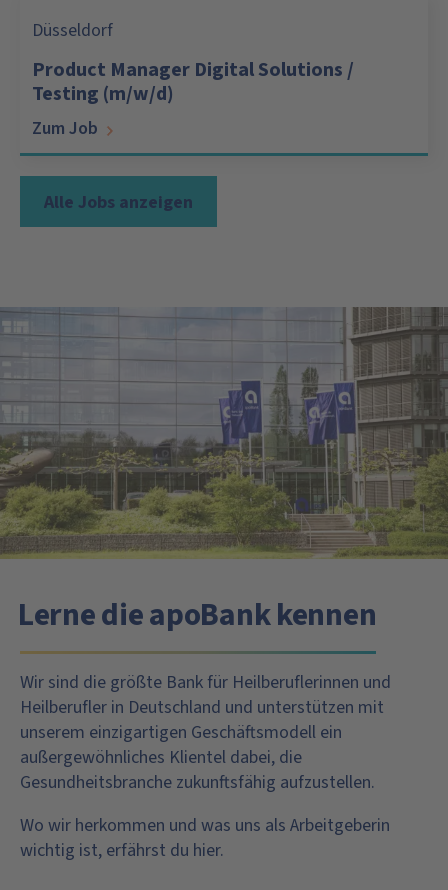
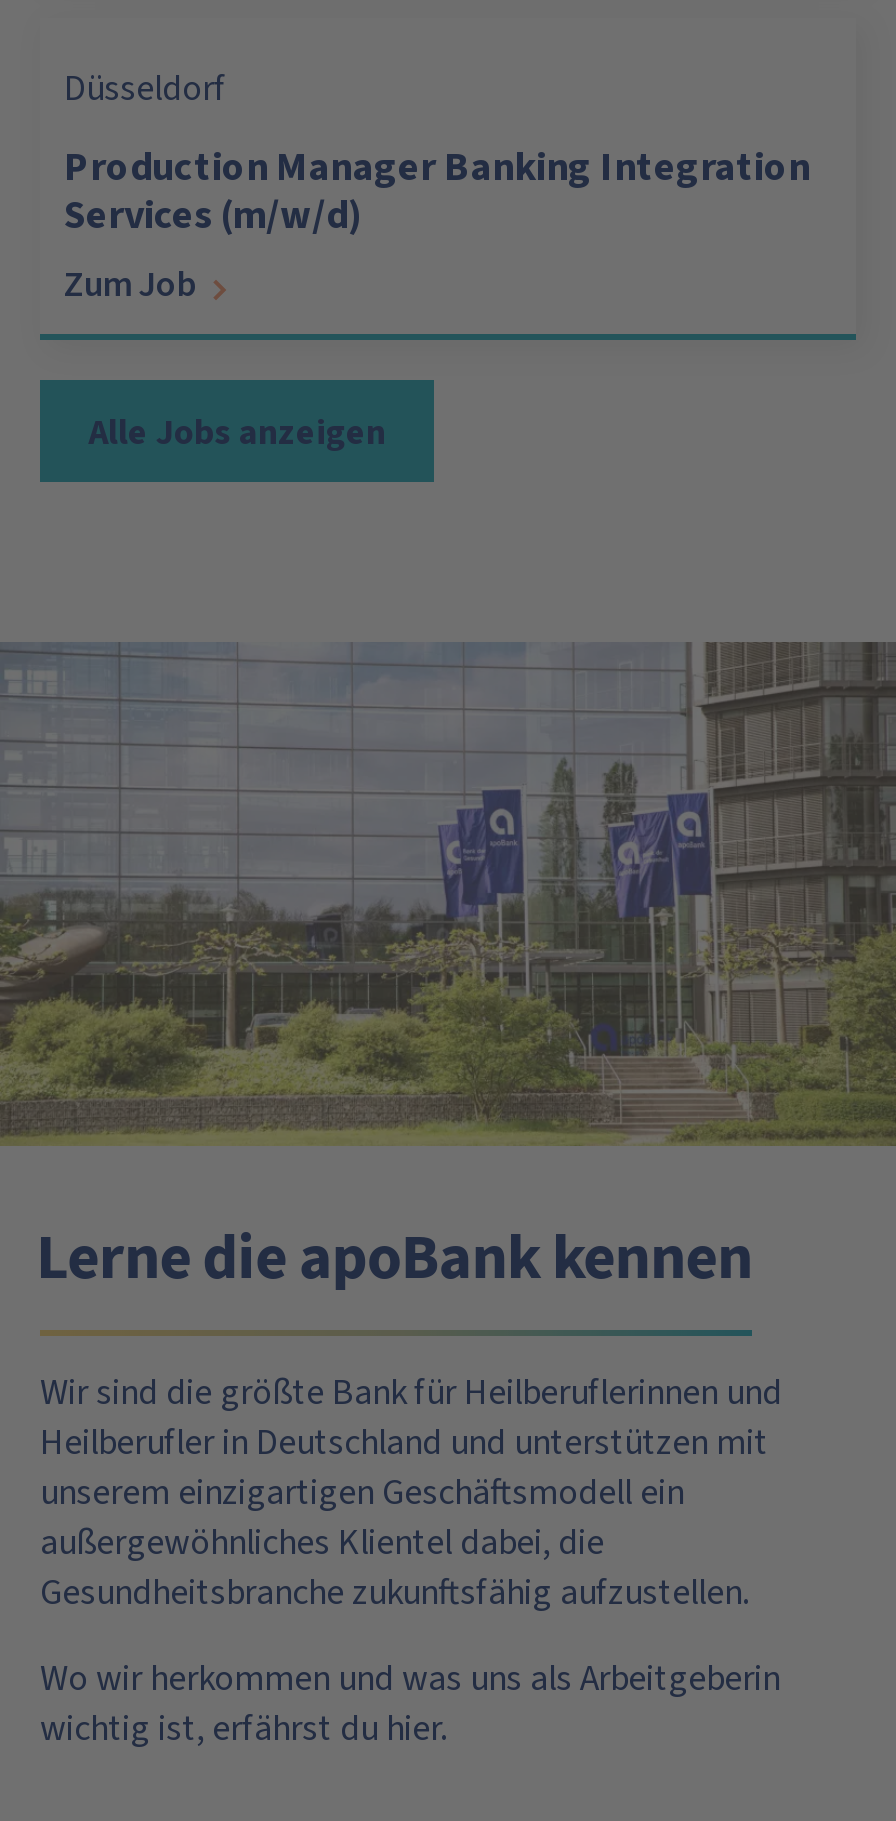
- Product Manager Digital Solutions /
- Testing (m/w/d)
+ Production Manager Banking Integration
+ Services (m/w/d)
